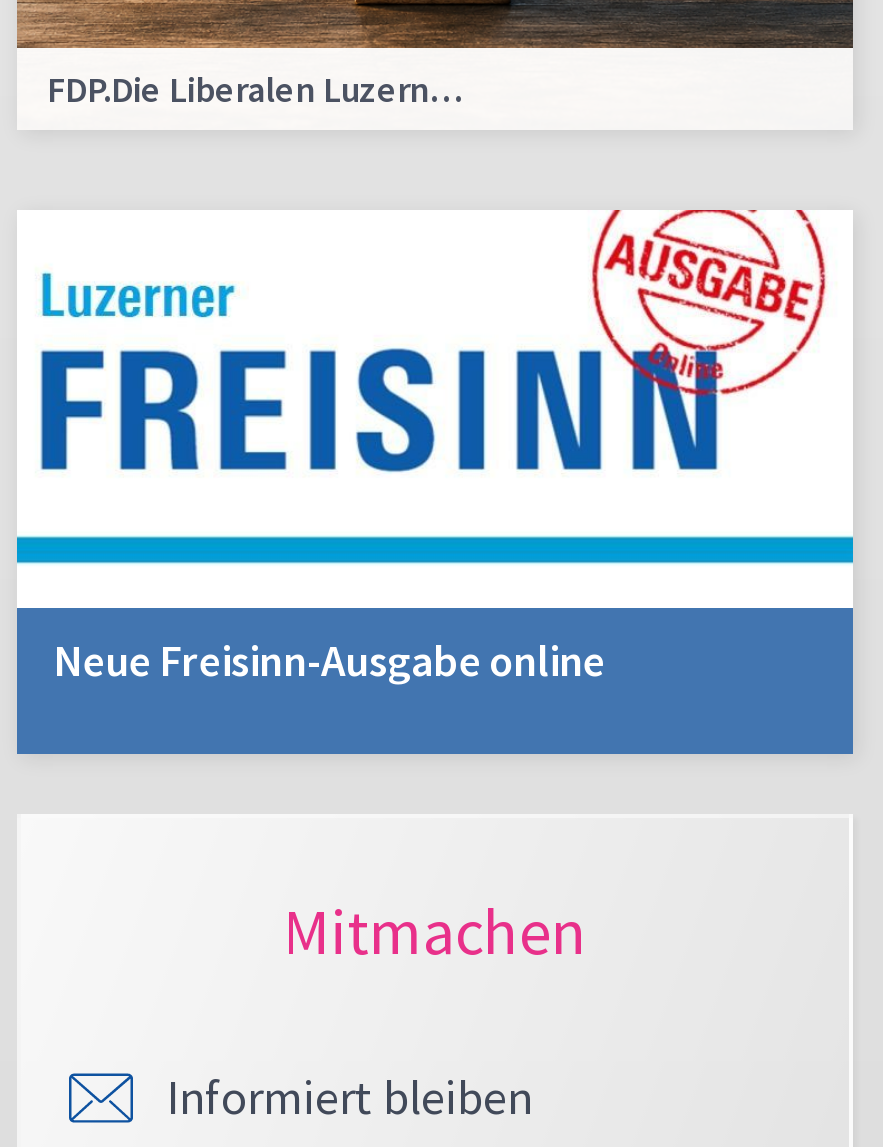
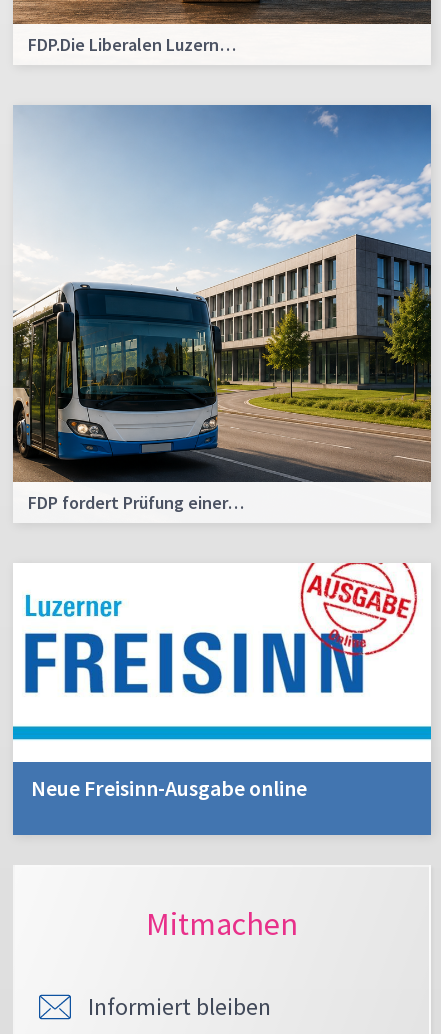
+ [image]
+ FDP fordert Prüfung einer…
